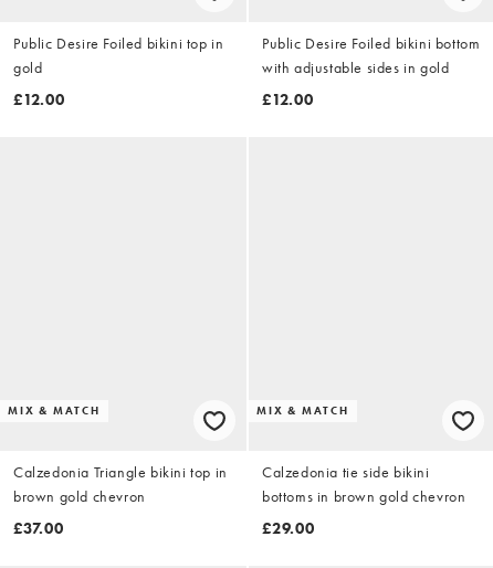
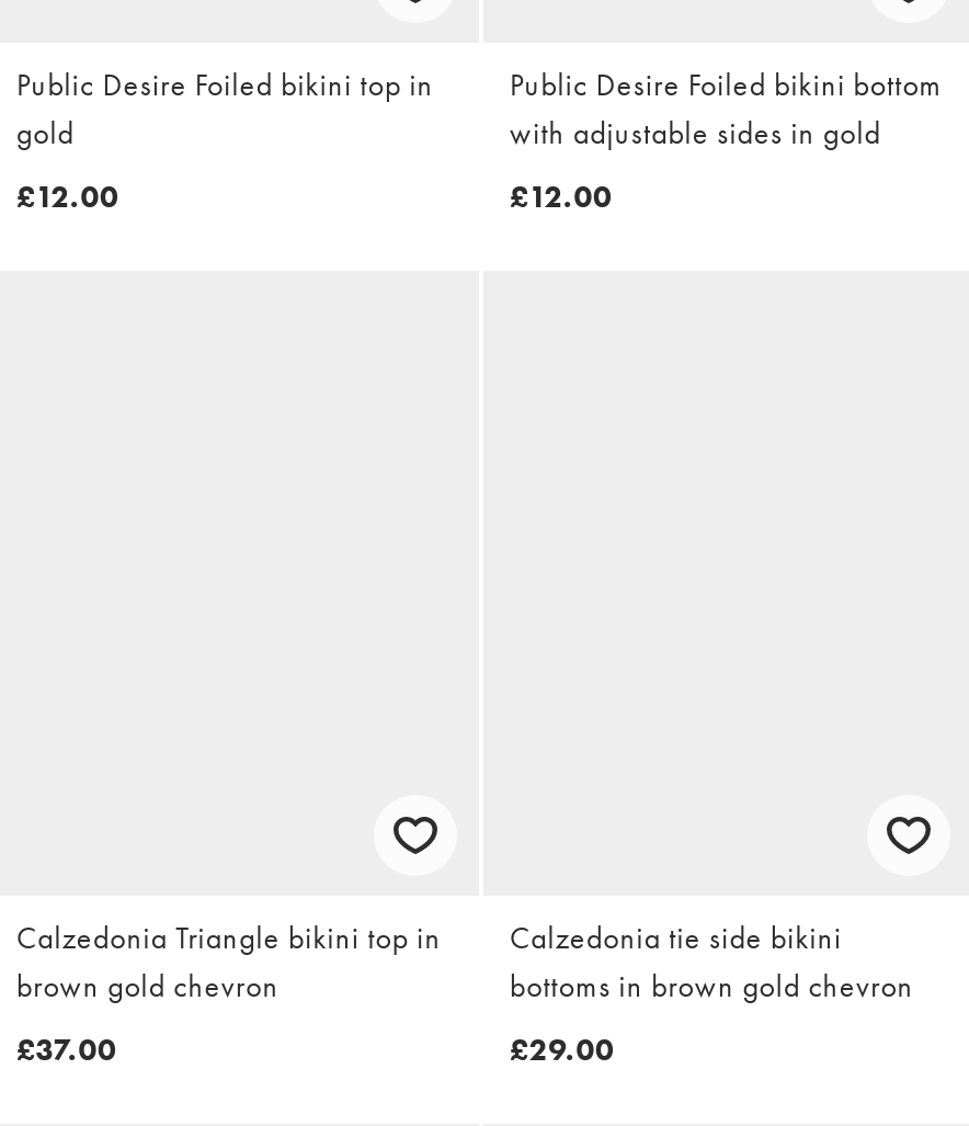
- MIX & MATCH

- MIX & MATCH
